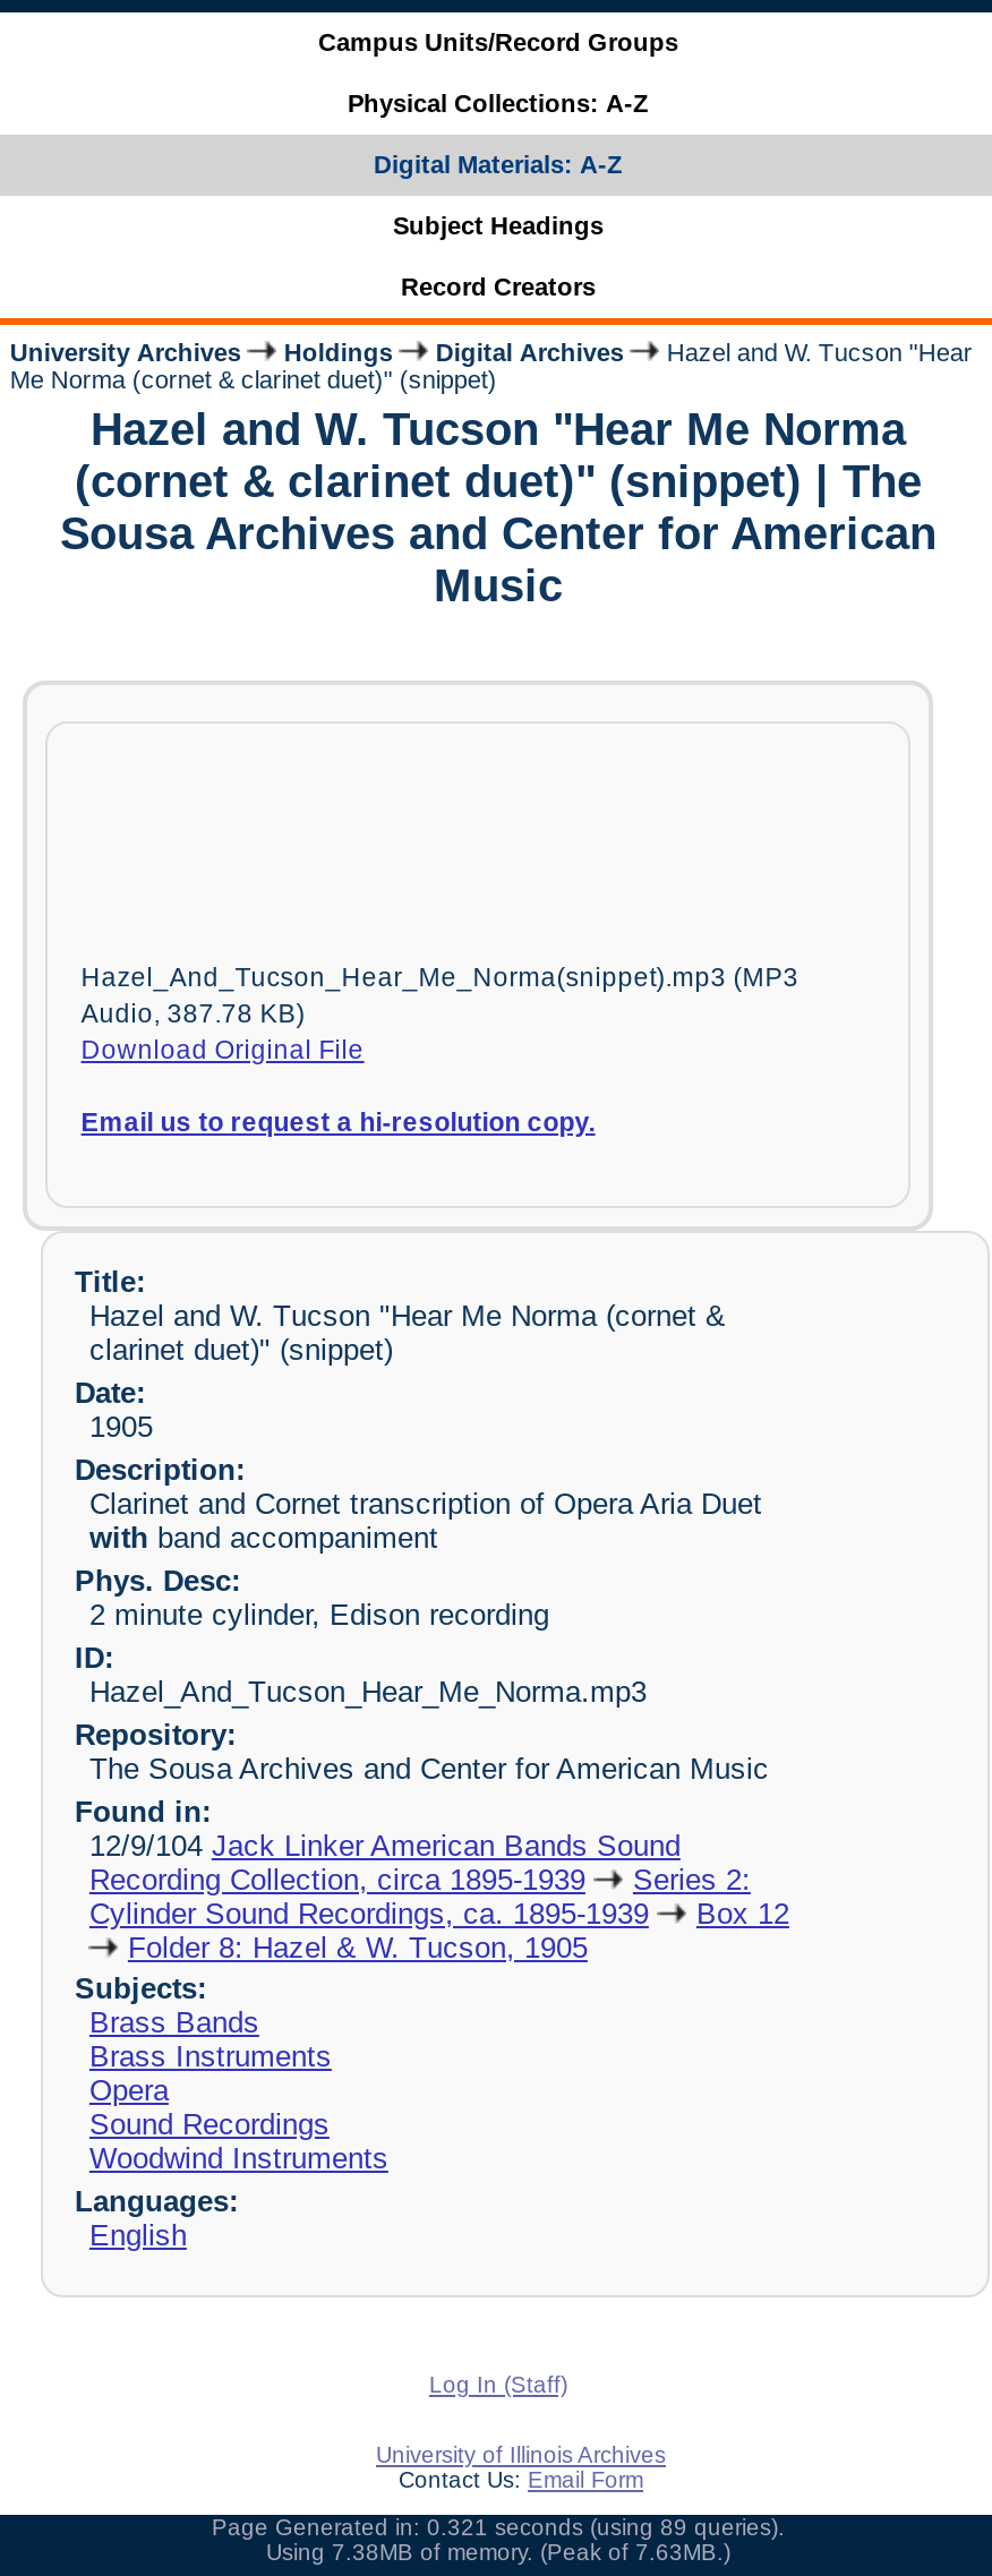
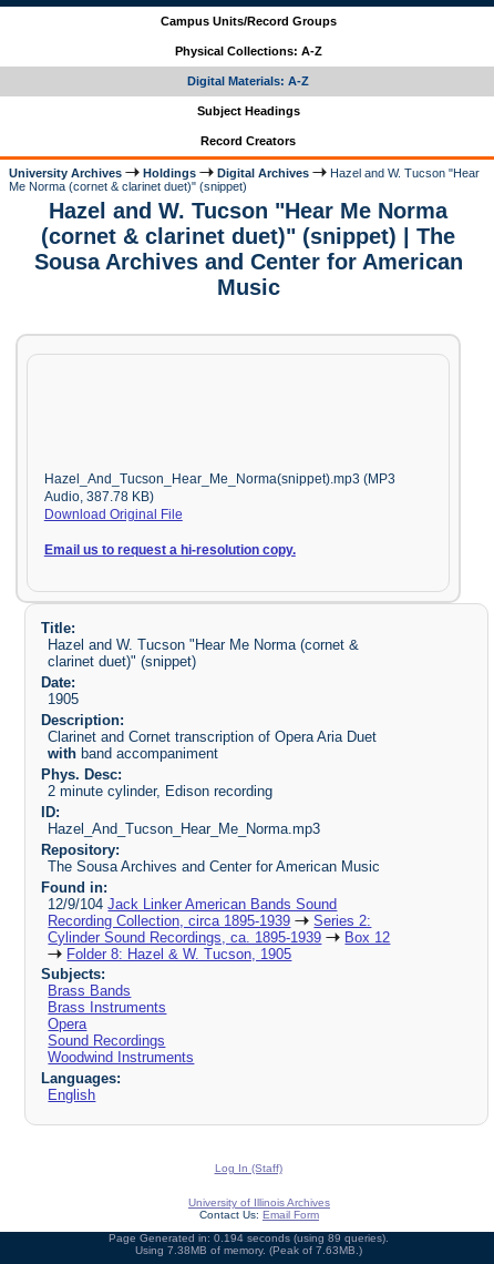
- Page Generated in: 0.321 seconds (using 89 queries).
+ Page Generated in: 0.194 seconds (using 89 queries).
